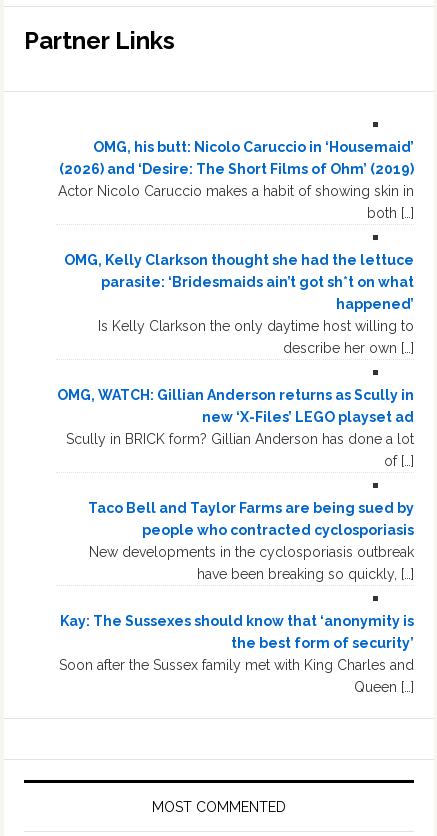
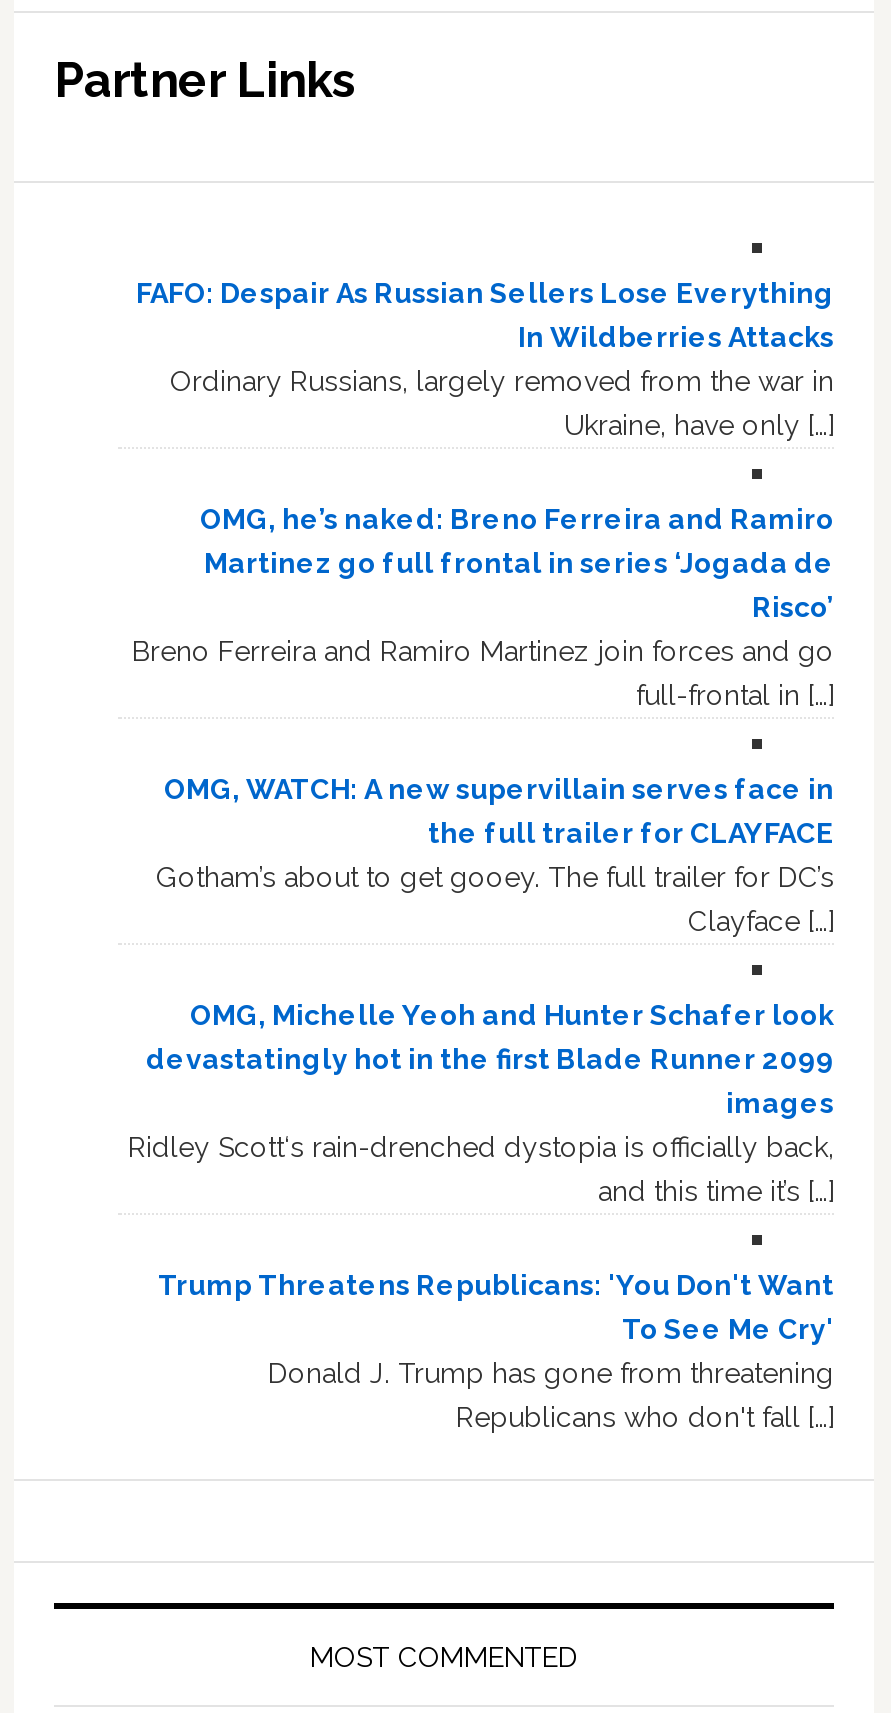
- OMG, his butt: Nicolo Caruccio in ‘Housemaid’
- (2026) and ‘Desire: The Short Films of Ohm’ (2019)
- Actor Nicolo Caruccio makes a habit of showing skin in
- both […]
+ FAFO: Despair As Russian Sellers Lose Everything
+ In Wildberries Attacks
+ Ordinary Russians, largely removed from the war in
+ Ukraine, have only […]

- OMG, Kelly Clarkson thought she had the lettuce
- parasite: ‘Bridesmaids ain’t got sh*t on what
- happened’
- Is Kelly Clarkson the only daytime host willing to
- describe her own […]
+ OMG, he’s naked: Breno Ferreira and Ramiro
+ Martinez go full frontal in series ‘Jogada de
+ Risco’
+ Breno Ferreira and Ramiro Martinez join forces and go
+ full-frontal in […]

- OMG, WATCH: Gillian Anderson returns as Scully in
- new ‘X-Files’ LEGO playset ad
- Scully in BRICK form? Gillian Anderson has done a lot
- of […]
+ OMG, WATCH: A new supervillain serves face in
+ the full trailer for CLAYFACE
+ Gotham’s about to get gooey. The full trailer for DC’s
+ Clayface […]

- Taco Bell and Taylor Farms are being sued by
- people who contracted cyclosporiasis
- New developments in the cyclosporiasis outbreak
- have been breaking so quickly, […]
+ OMG, Michelle Yeoh and Hunter Schafer look
+ devastatingly hot in the first Blade Runner 2099
+ images
+ Ridley Scott‘s rain-drenched dystopia is officially back,
+ and this time it’s […]

- Kay: The Sussexes should know that ‘anonymity is
- the best form of security’
- Soon after the Sussex family met with King Charles and
- Queen […]
+ Trump Threatens Republicans: 'You Don't Want
+ To See Me Cry'
+ Donald J. Trump has gone from threatening
+ Republicans who don't fall […]
